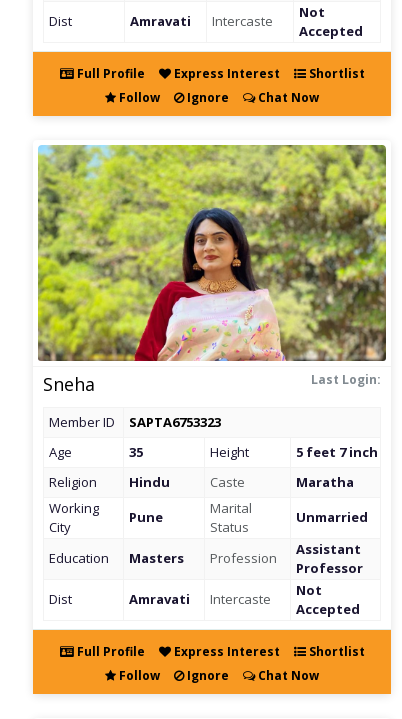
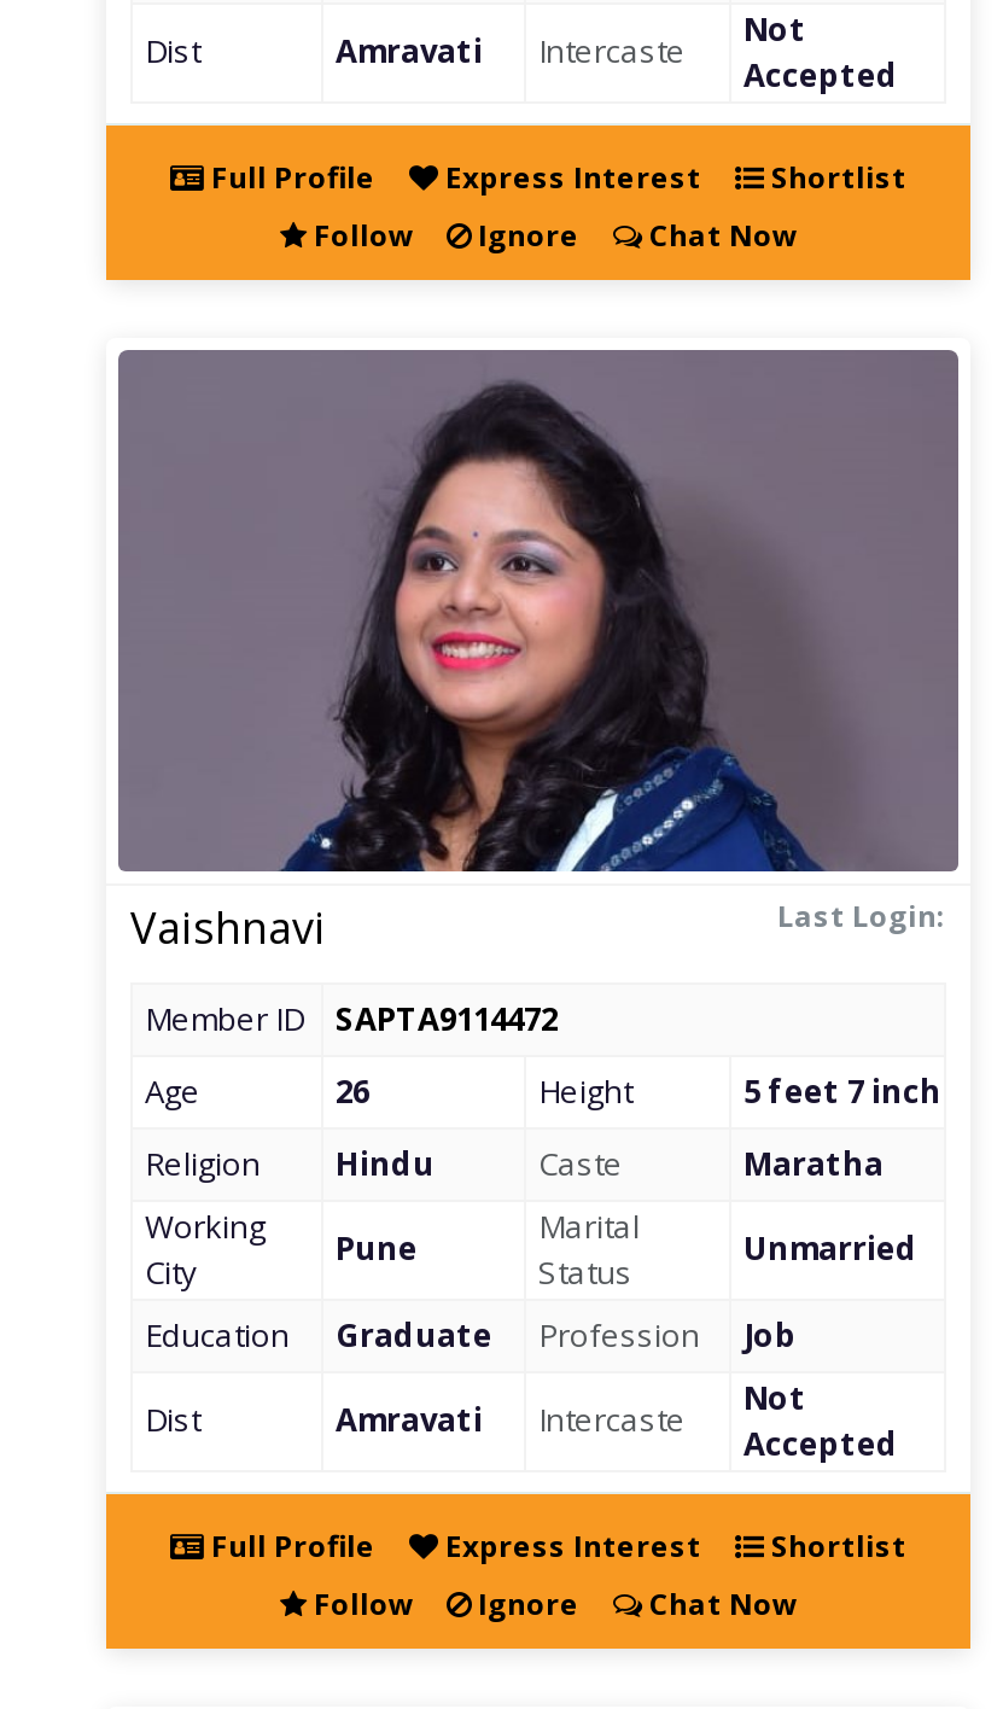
- [image]
- Sneha
+ [image]
+ Vaishnavi

- Member ID SAPTA6753323
+ Member ID SAPTA9114472

- 35
+ 26

- Assistant
- Professor
+ Job

- Masters
+ Graduate
